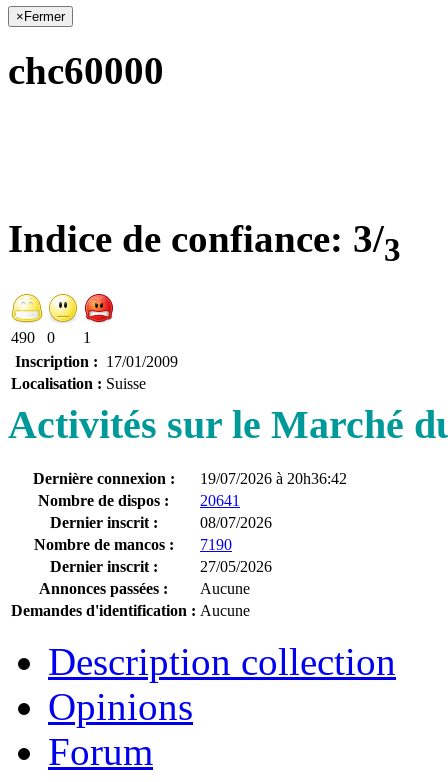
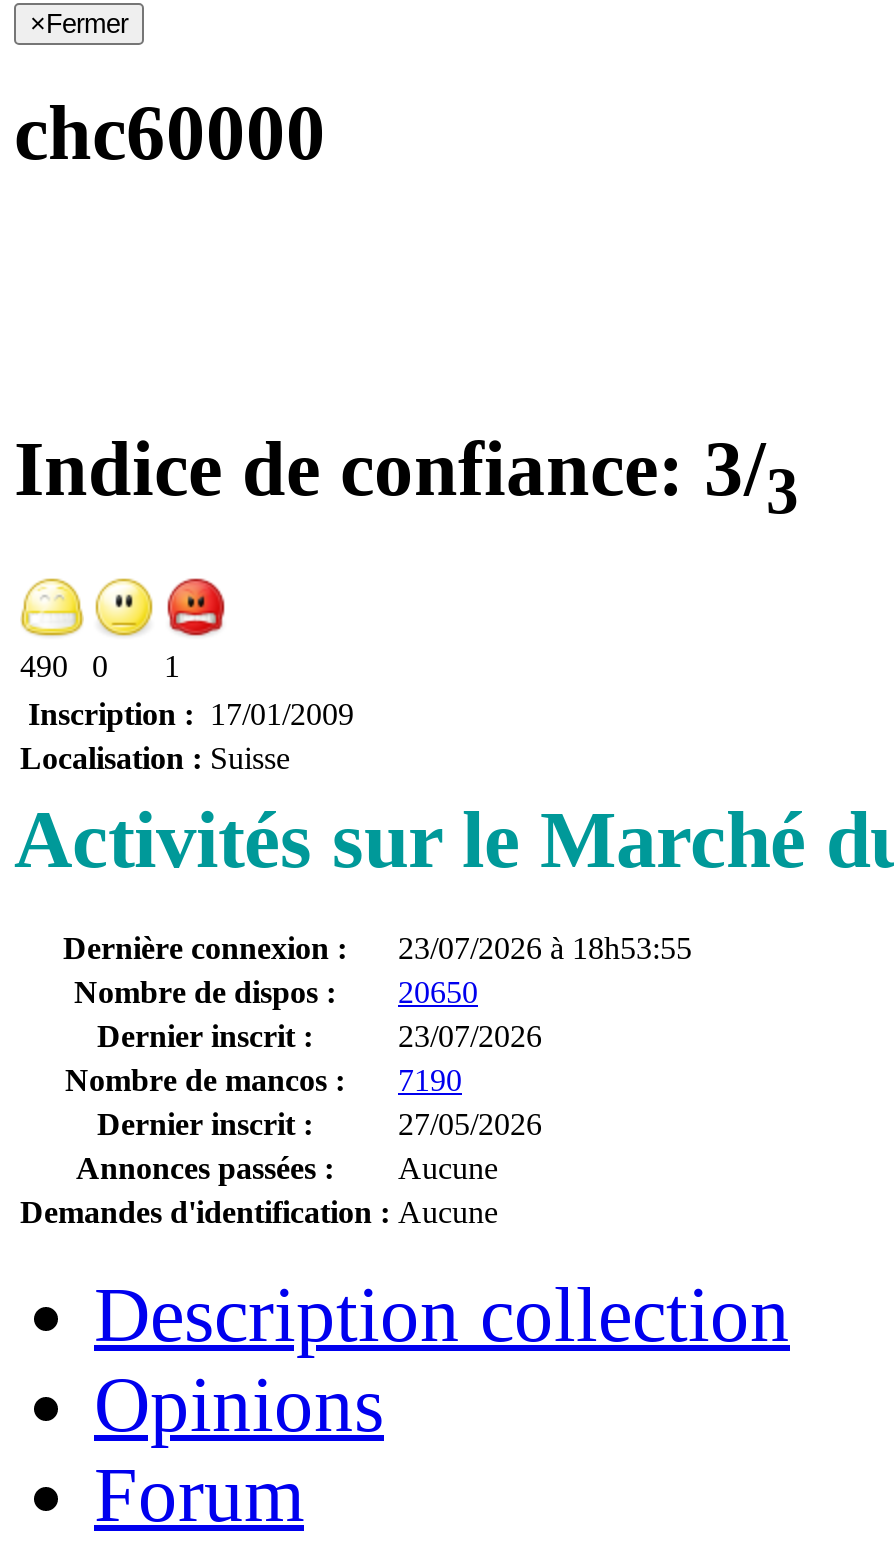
- Dernière connexion : 19/07/2026 à 20h36:42
+ Dernière connexion : 23/07/2026 à 18h53:55

- Nombre de dispos : 20641
+ Nombre de dispos : 20650

- 08/07/2026
+ 23/07/2026
